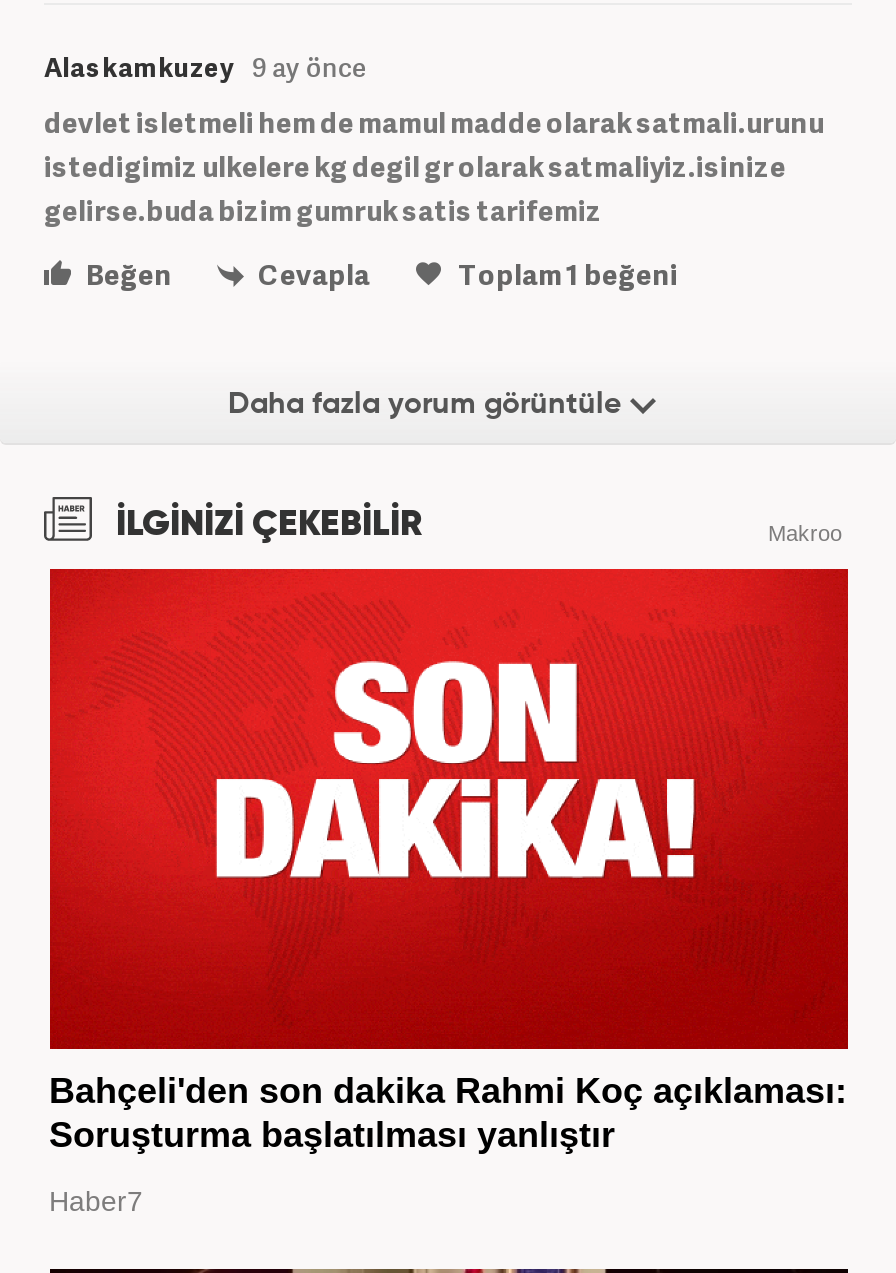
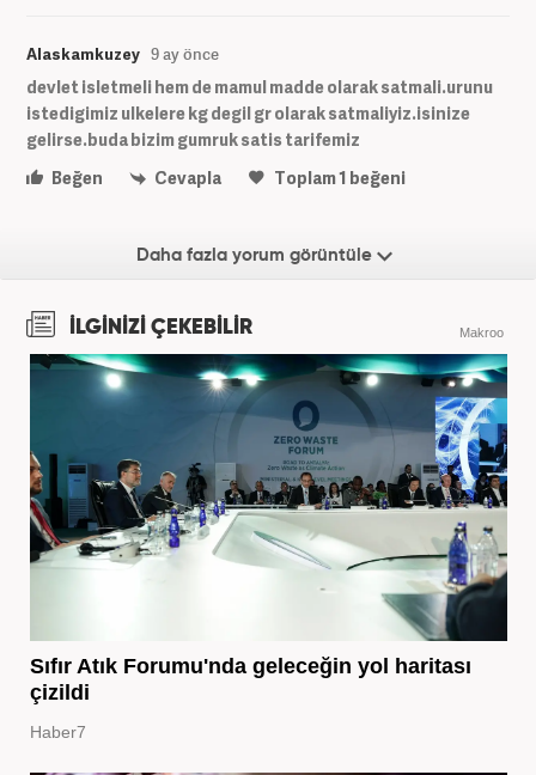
- [image]
- Bahçeli'den son dakika Rahmi Koç açıklaması:
- Soruşturma başlatılması yanlıştır
+ [image]
+ Sıfır Atık Forumu'nda geleceğin yol haritası
+ çizildi
